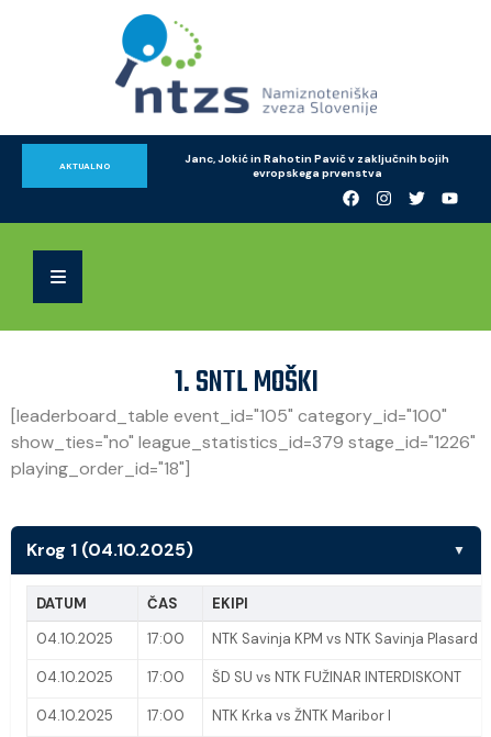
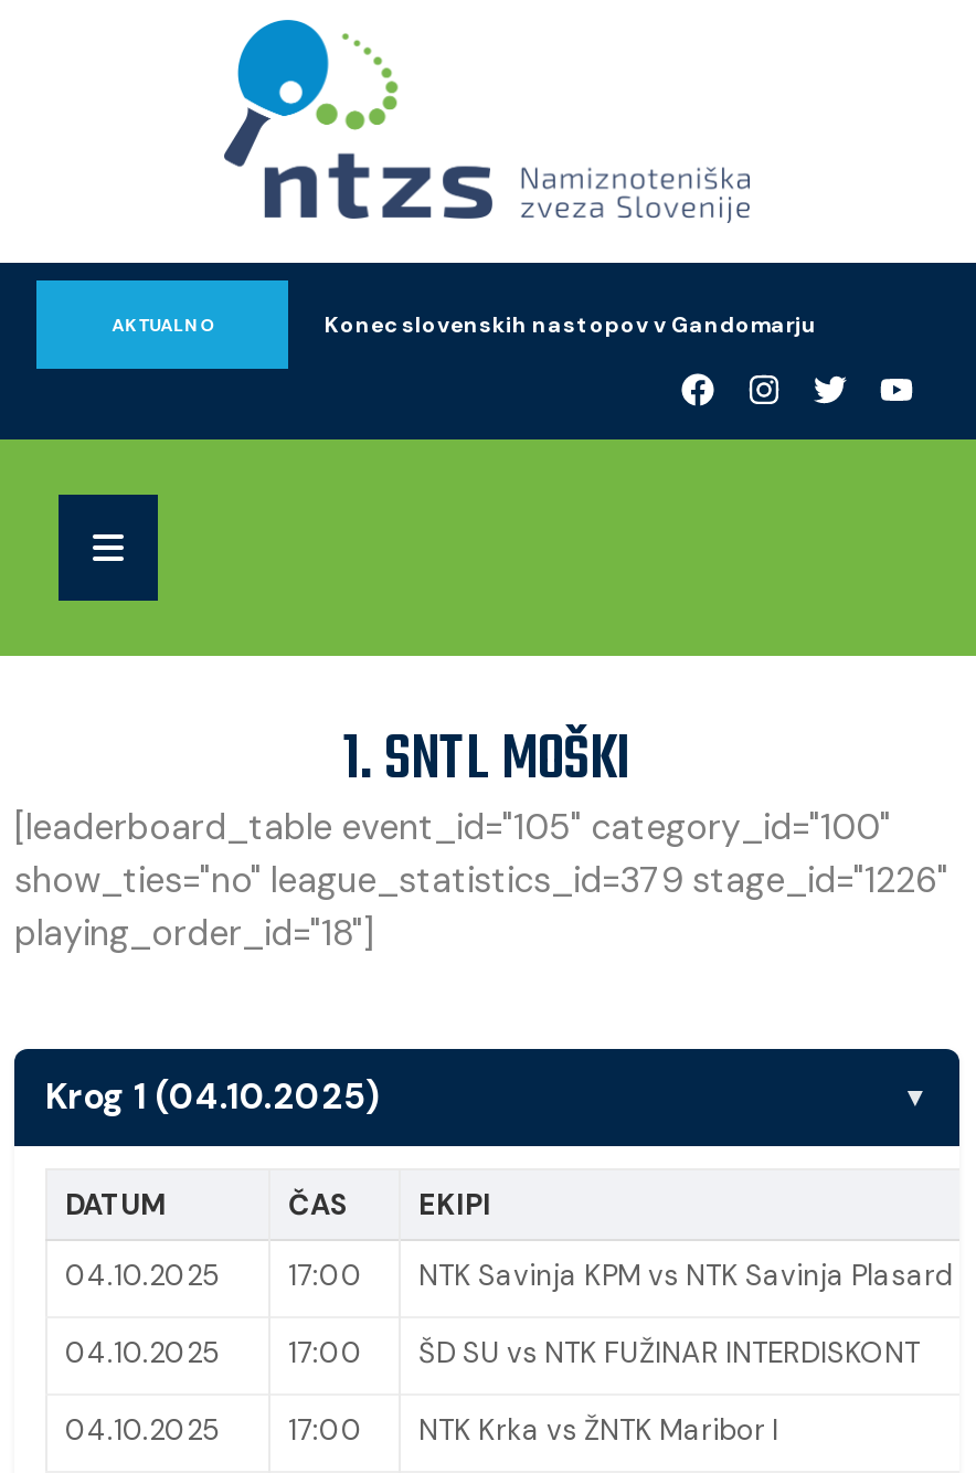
- Janc, Jokić in Rahotin Pavič v zaključnih bojih
- evropskega prvenstva
+ Konec slovenskih nastopov v Gandomarju
